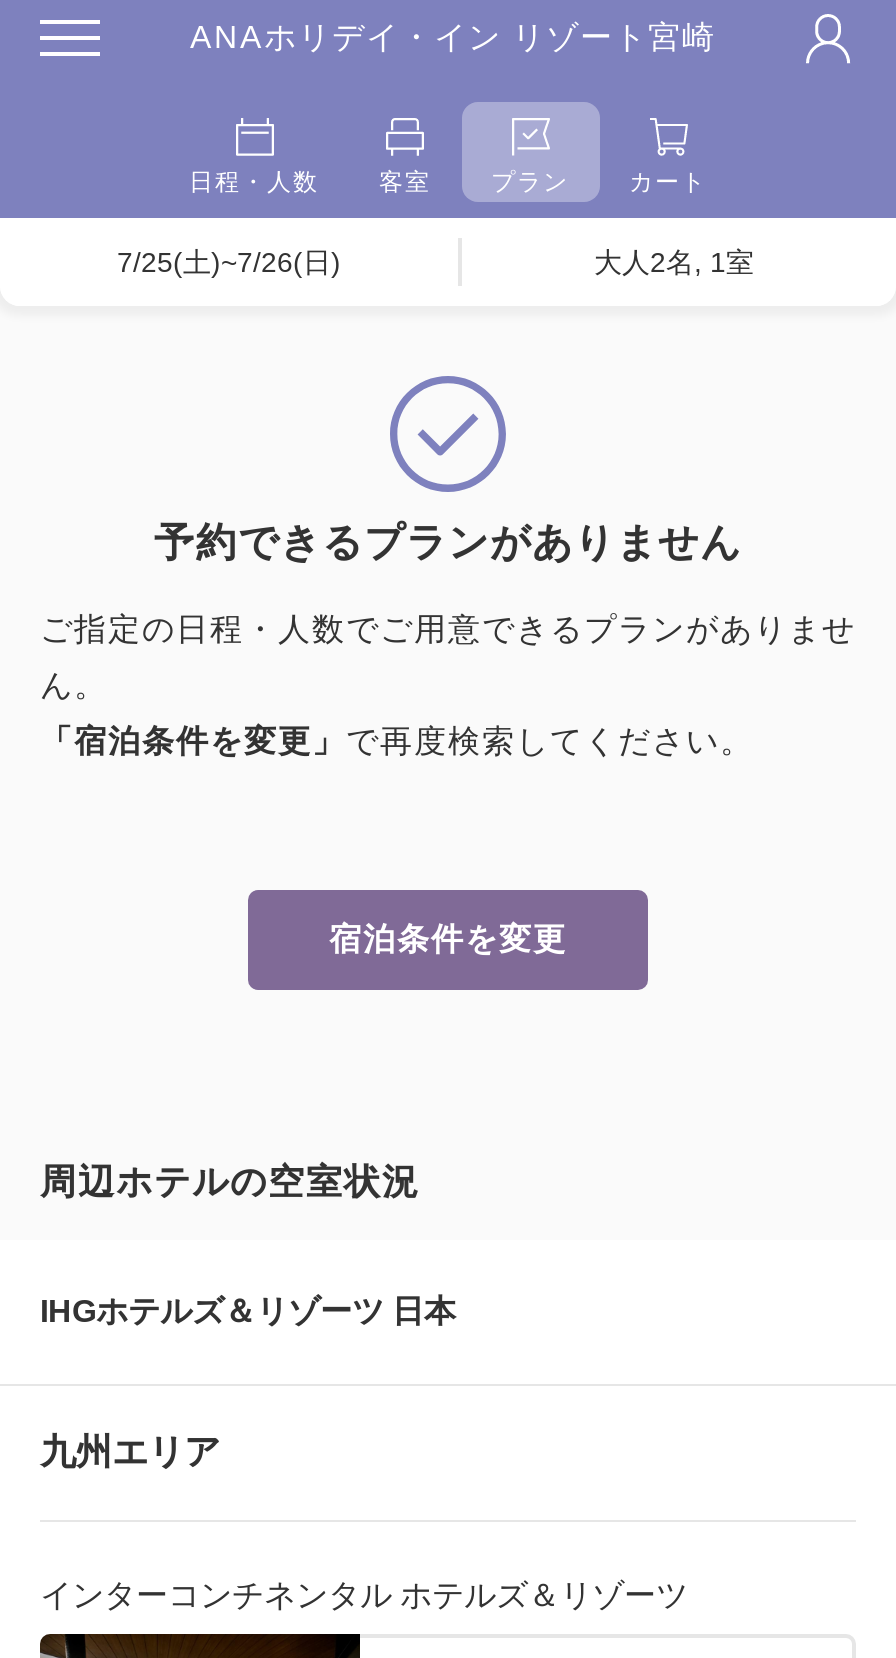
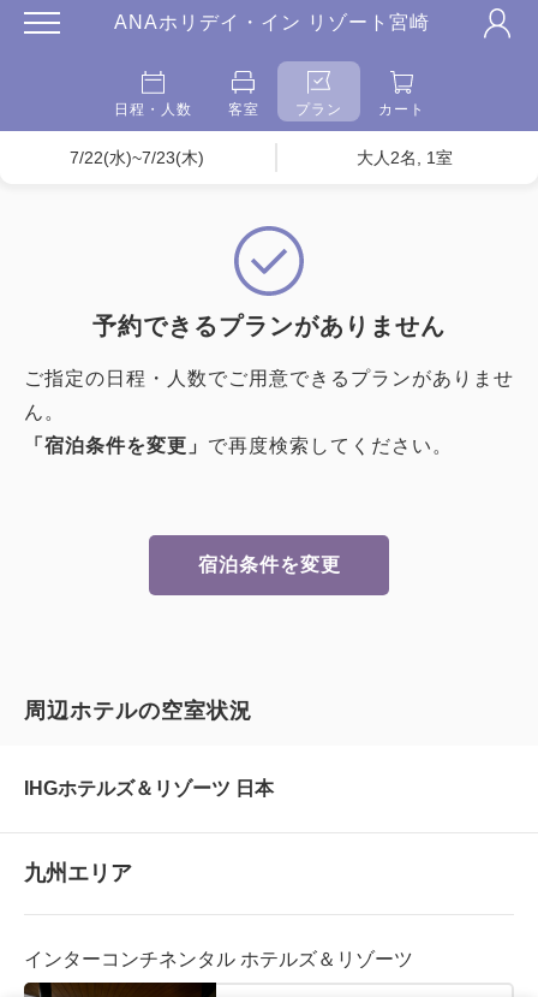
- 7/25(土)~7/26(日)
+ 7/22(水)~7/23(木)
